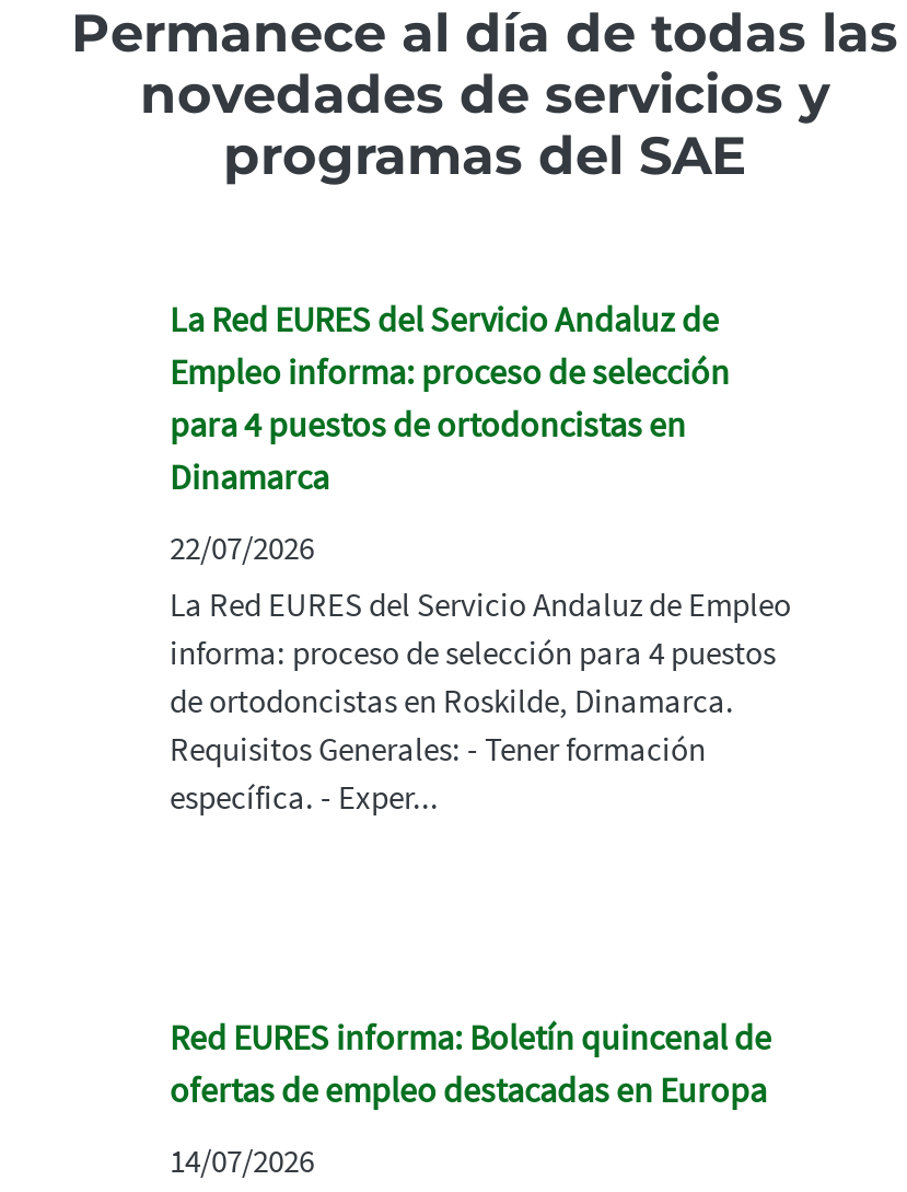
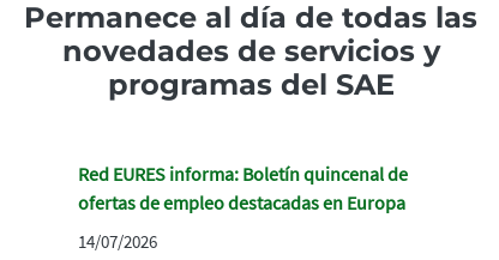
- La Red EURES del Servicio Andaluz de
- Empleo informa: proceso de selección
- para 4 puestos de ortodoncistas en
- Dinamarca
- 22/07/2026
- La Red EURES del Servicio Andaluz de Empleo
- informa: proceso de selección para 4 puestos
- de ortodoncistas en Roskilde, Dinamarca.
- Requisitos Generales: - Tener formación
- específica. - Exper...
